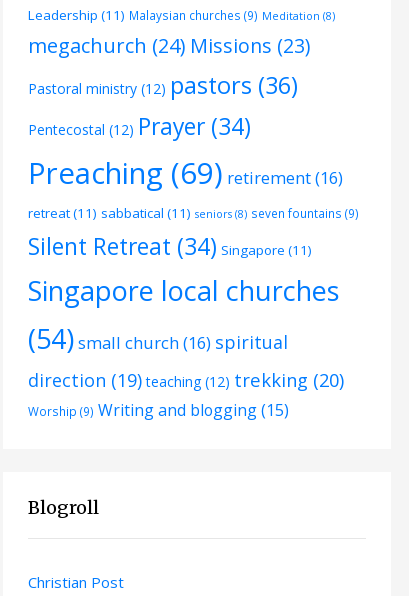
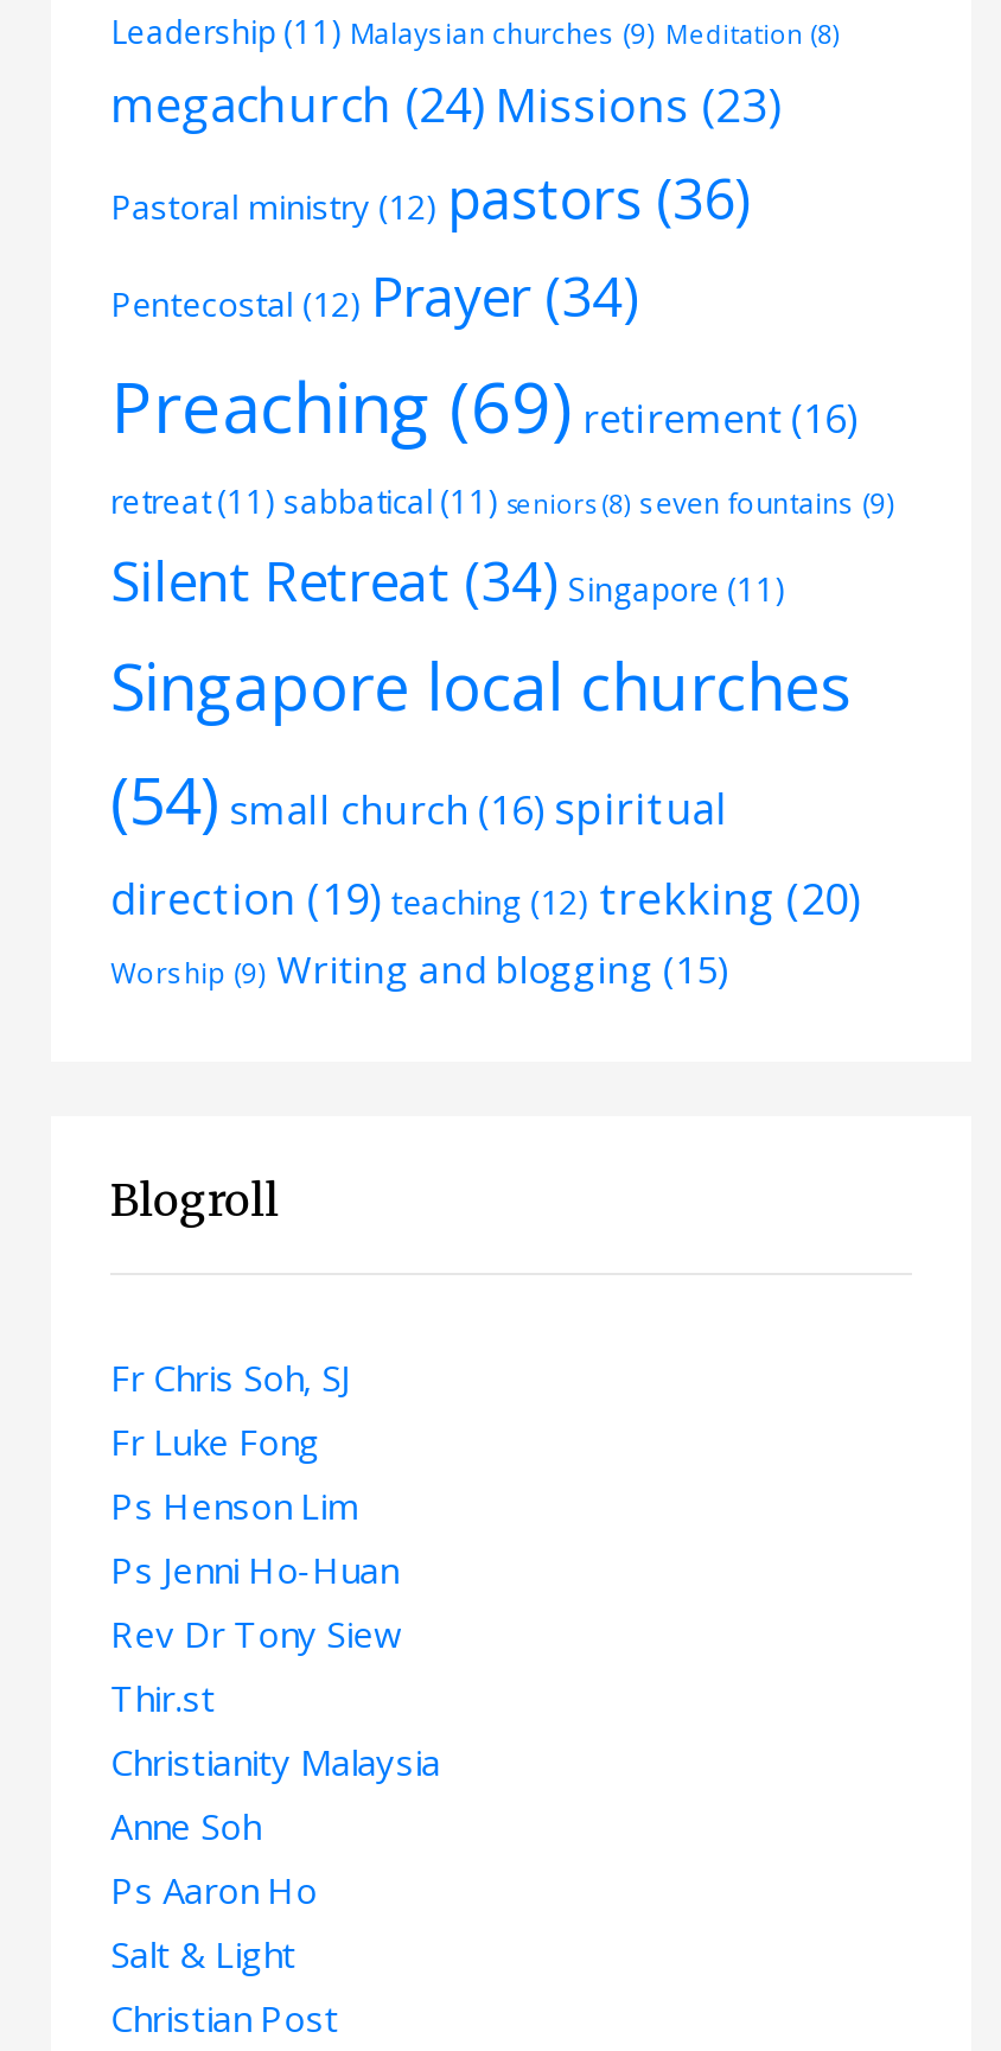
+ Fr Chris Soh, SJ
+ Fr Luke Fong
+ Ps Henson Lim
+ Ps Jenni Ho-Huan
+ Rev Dr Tony Siew
+ Thir.st
+ Christianity Malaysia
+ Anne Soh
+ Ps Aaron Ho
+ Salt & Light
